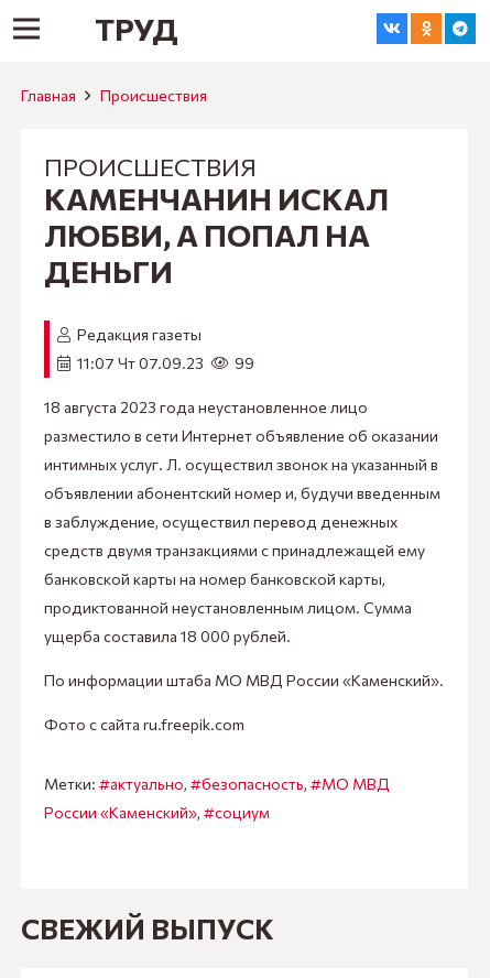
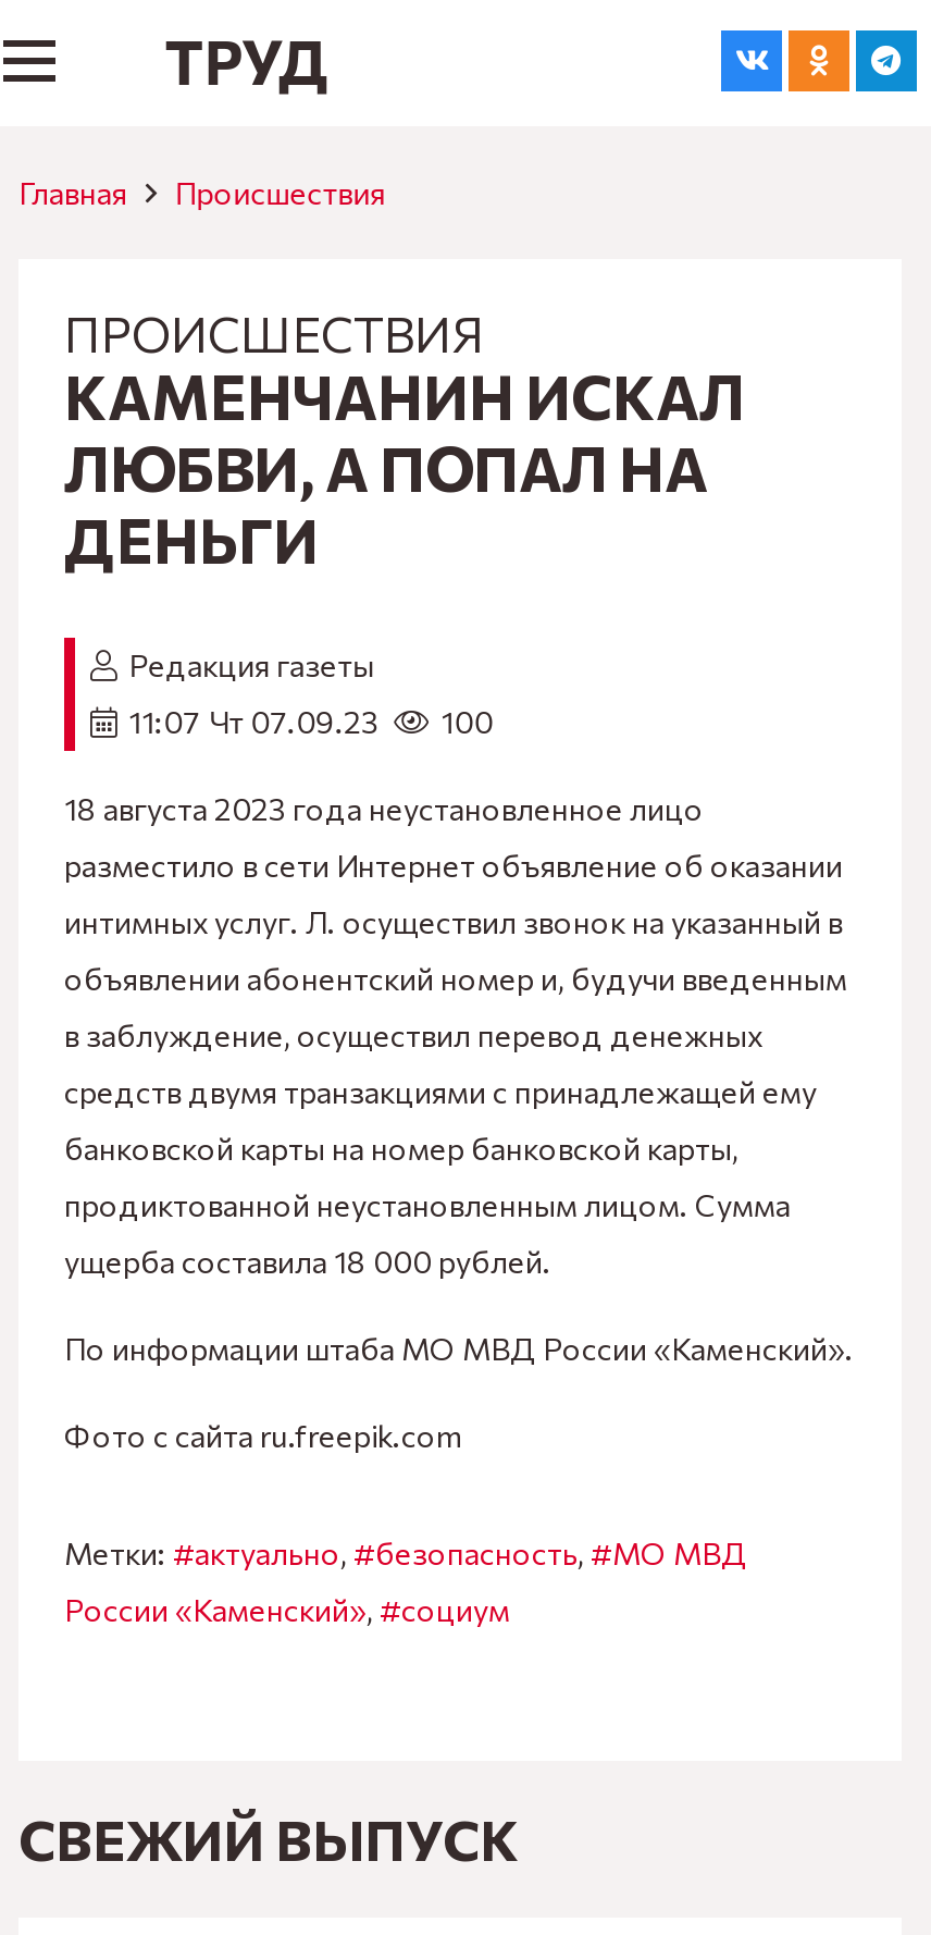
- 11:07 Чт 07.09.23 99
+ 11:07 Чт 07.09.23 100
